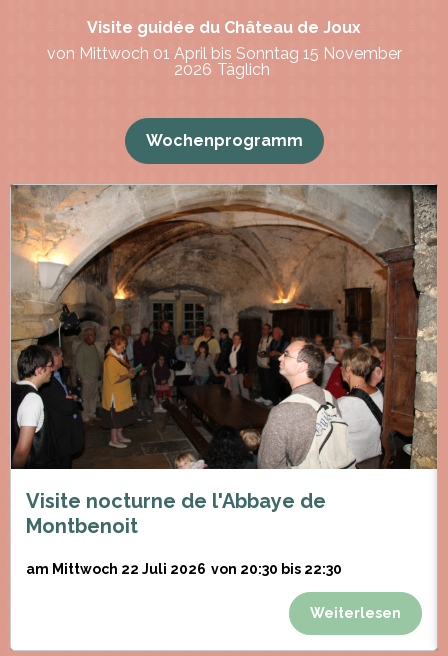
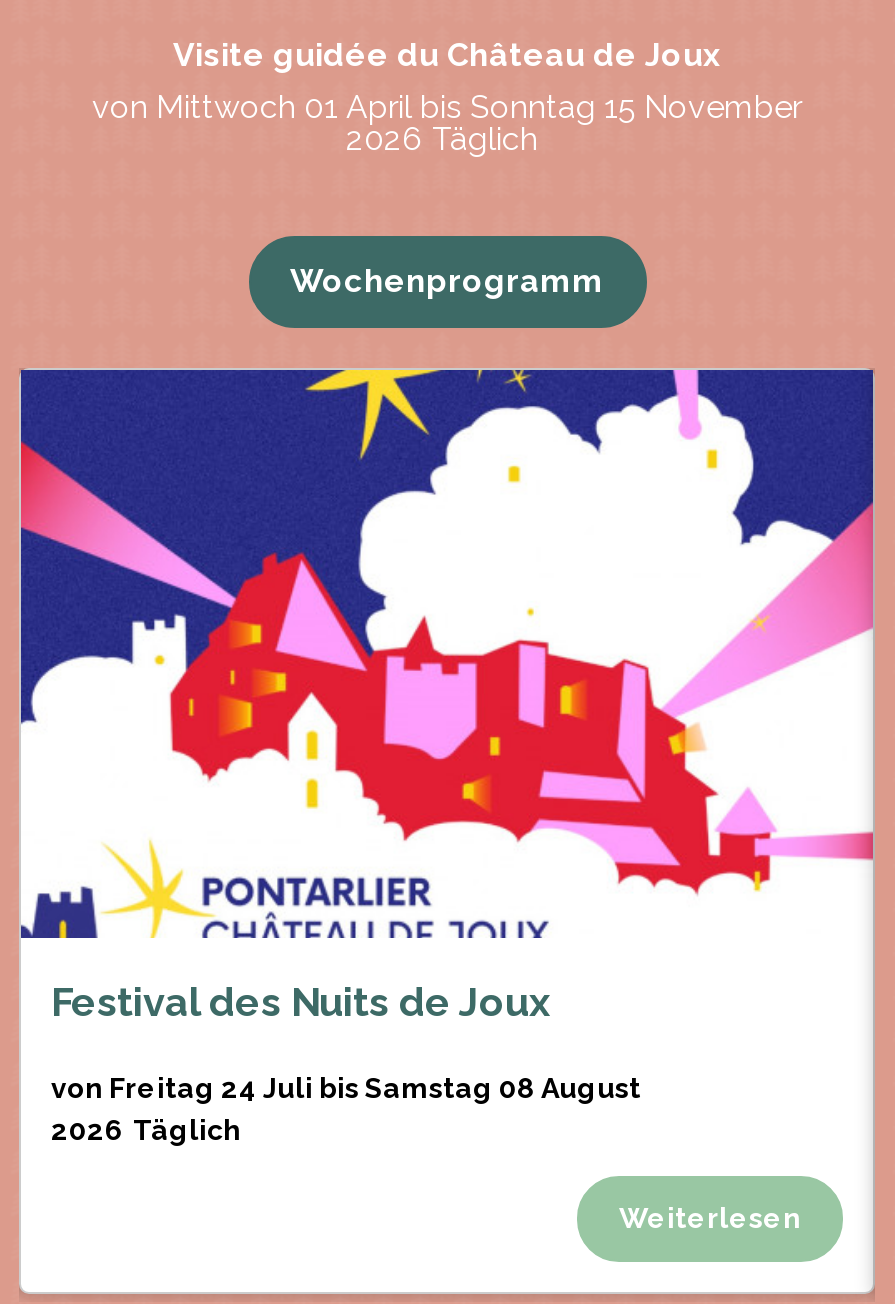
- [image]
- Visite nocturne de l'Abbaye de
- Montbenoit
+ [image]
+ Festival des Nuits de Joux

- am Mittwoch 22 Juli 2026 von 20:30 bis 22:30
+ von Freitag 24 Juli bis Samstag 08 August
+ 2026 Täglich
